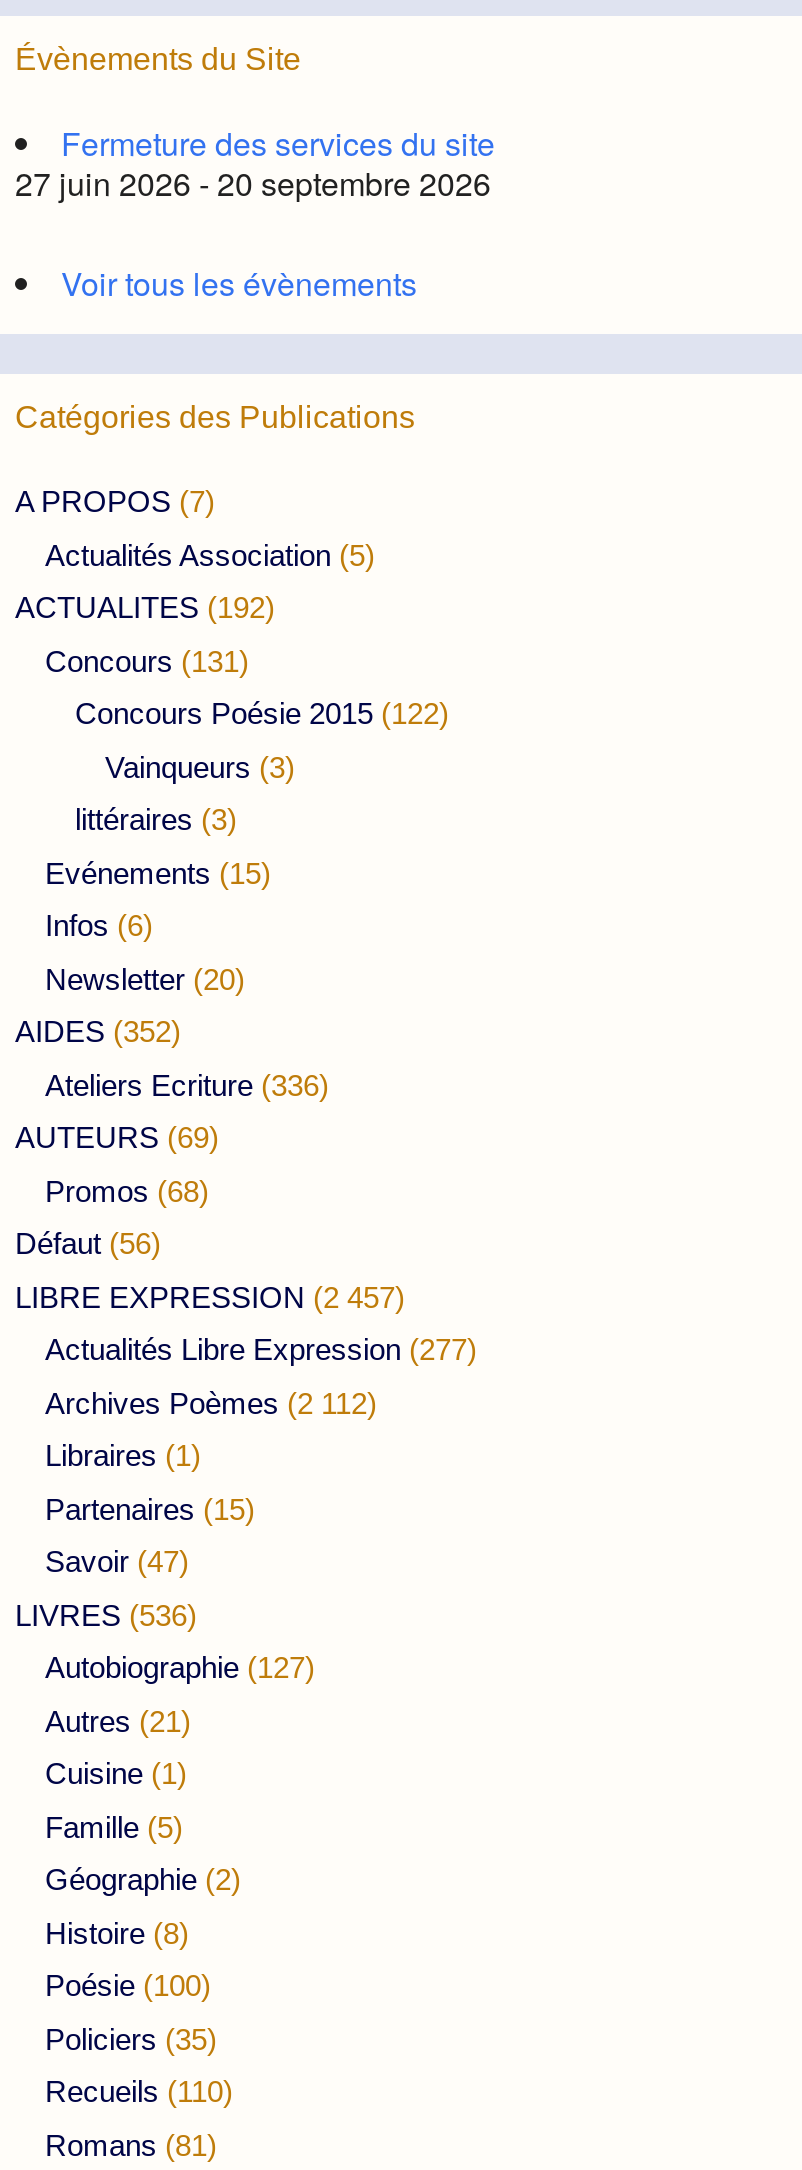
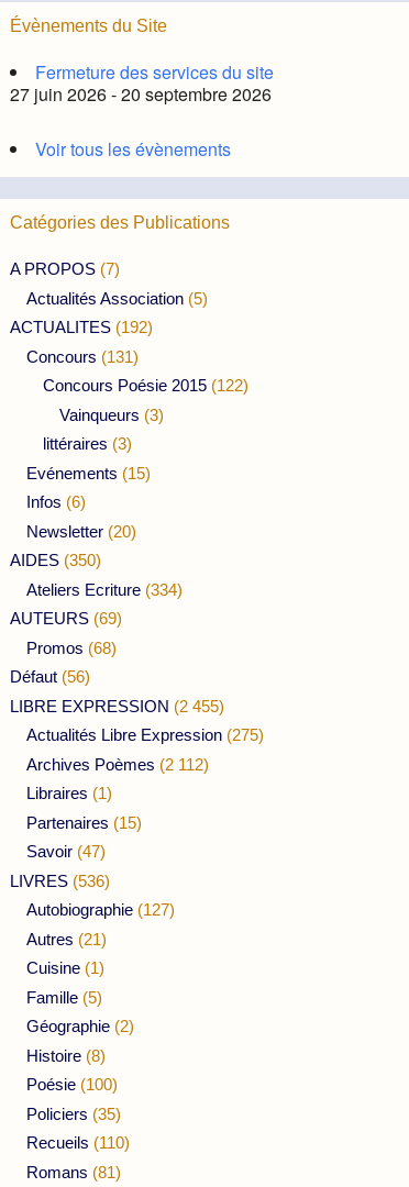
- AIDES (352)
+ AIDES (350)

- Ateliers Ecriture (336)
+ Ateliers Ecriture (334)

- LIBRE EXPRESSION (2 457)
+ LIBRE EXPRESSION (2 455)

- Actualités Libre Expression (277)
+ Actualités Libre Expression (275)
